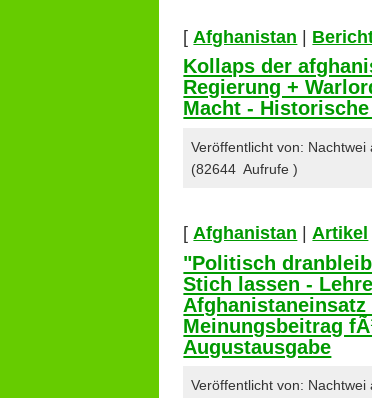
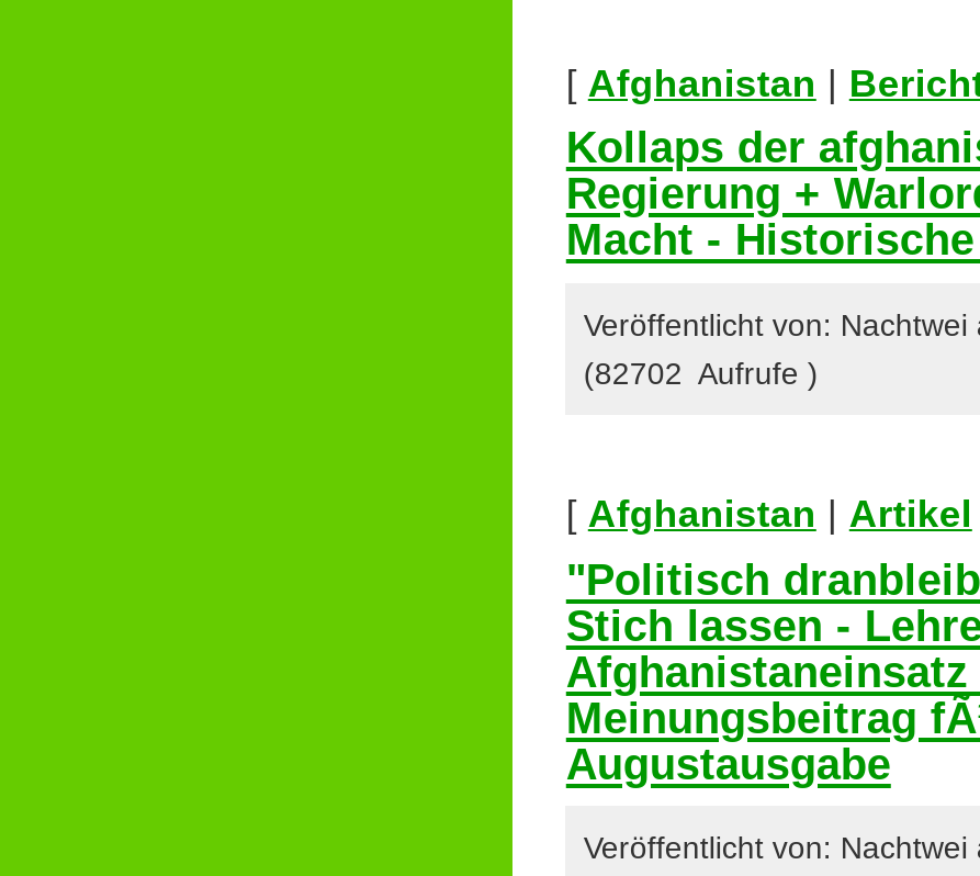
- (82644 Aufrufe )
+ (82702 Aufrufe )
